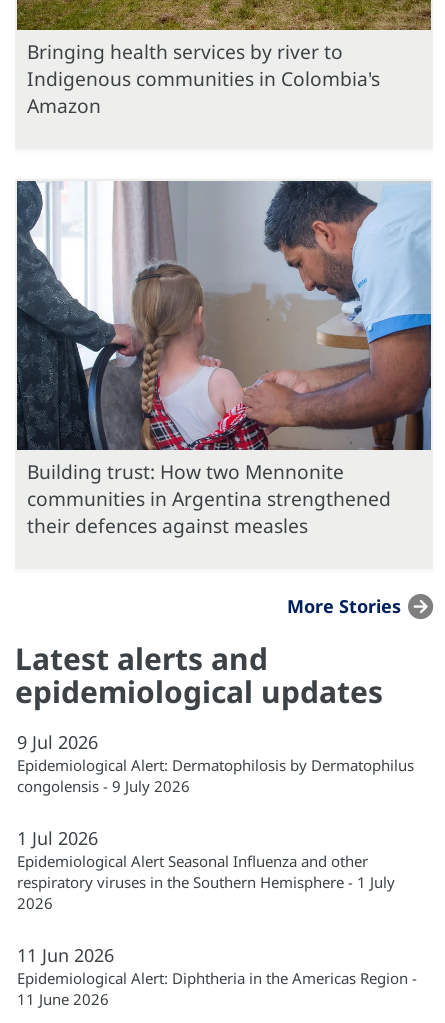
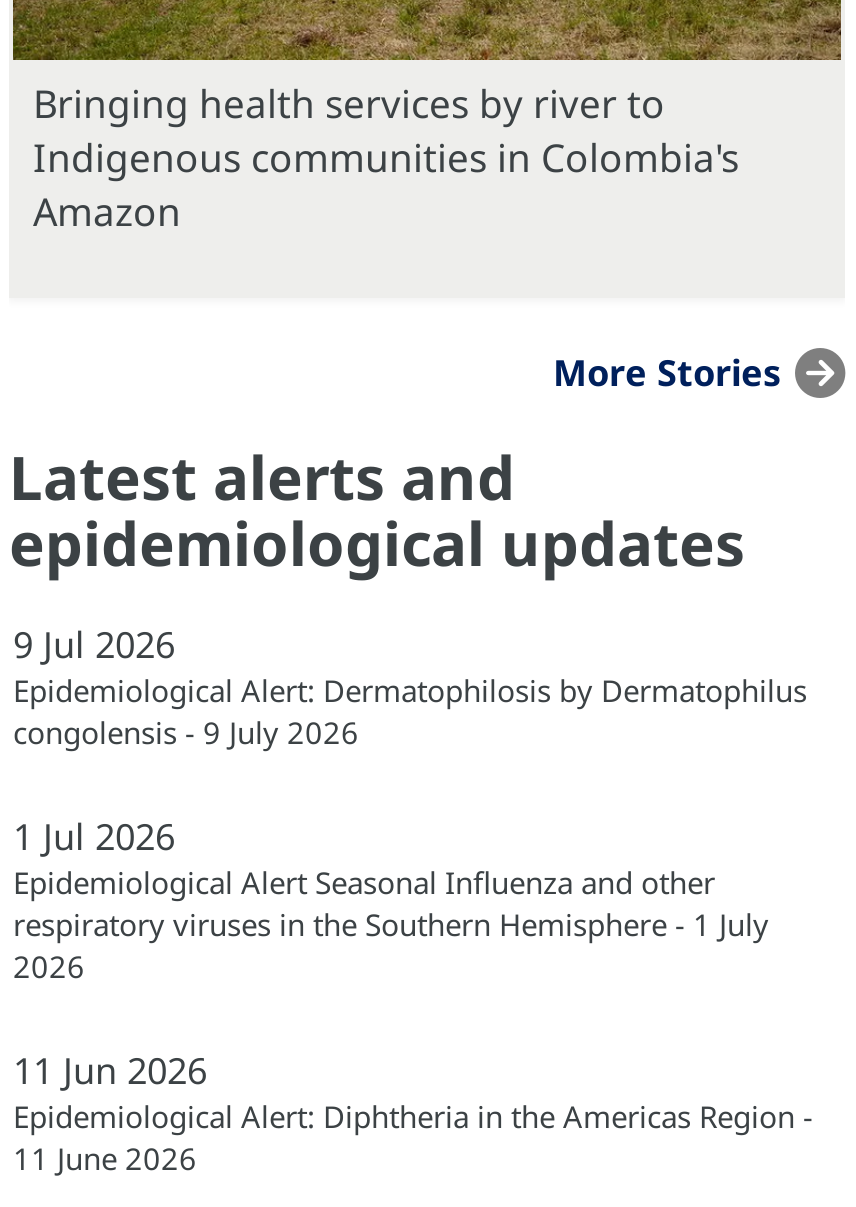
- [image]
- Building trust: How two Mennonite
- communities in Argentina strengthened
- their defences against measles
